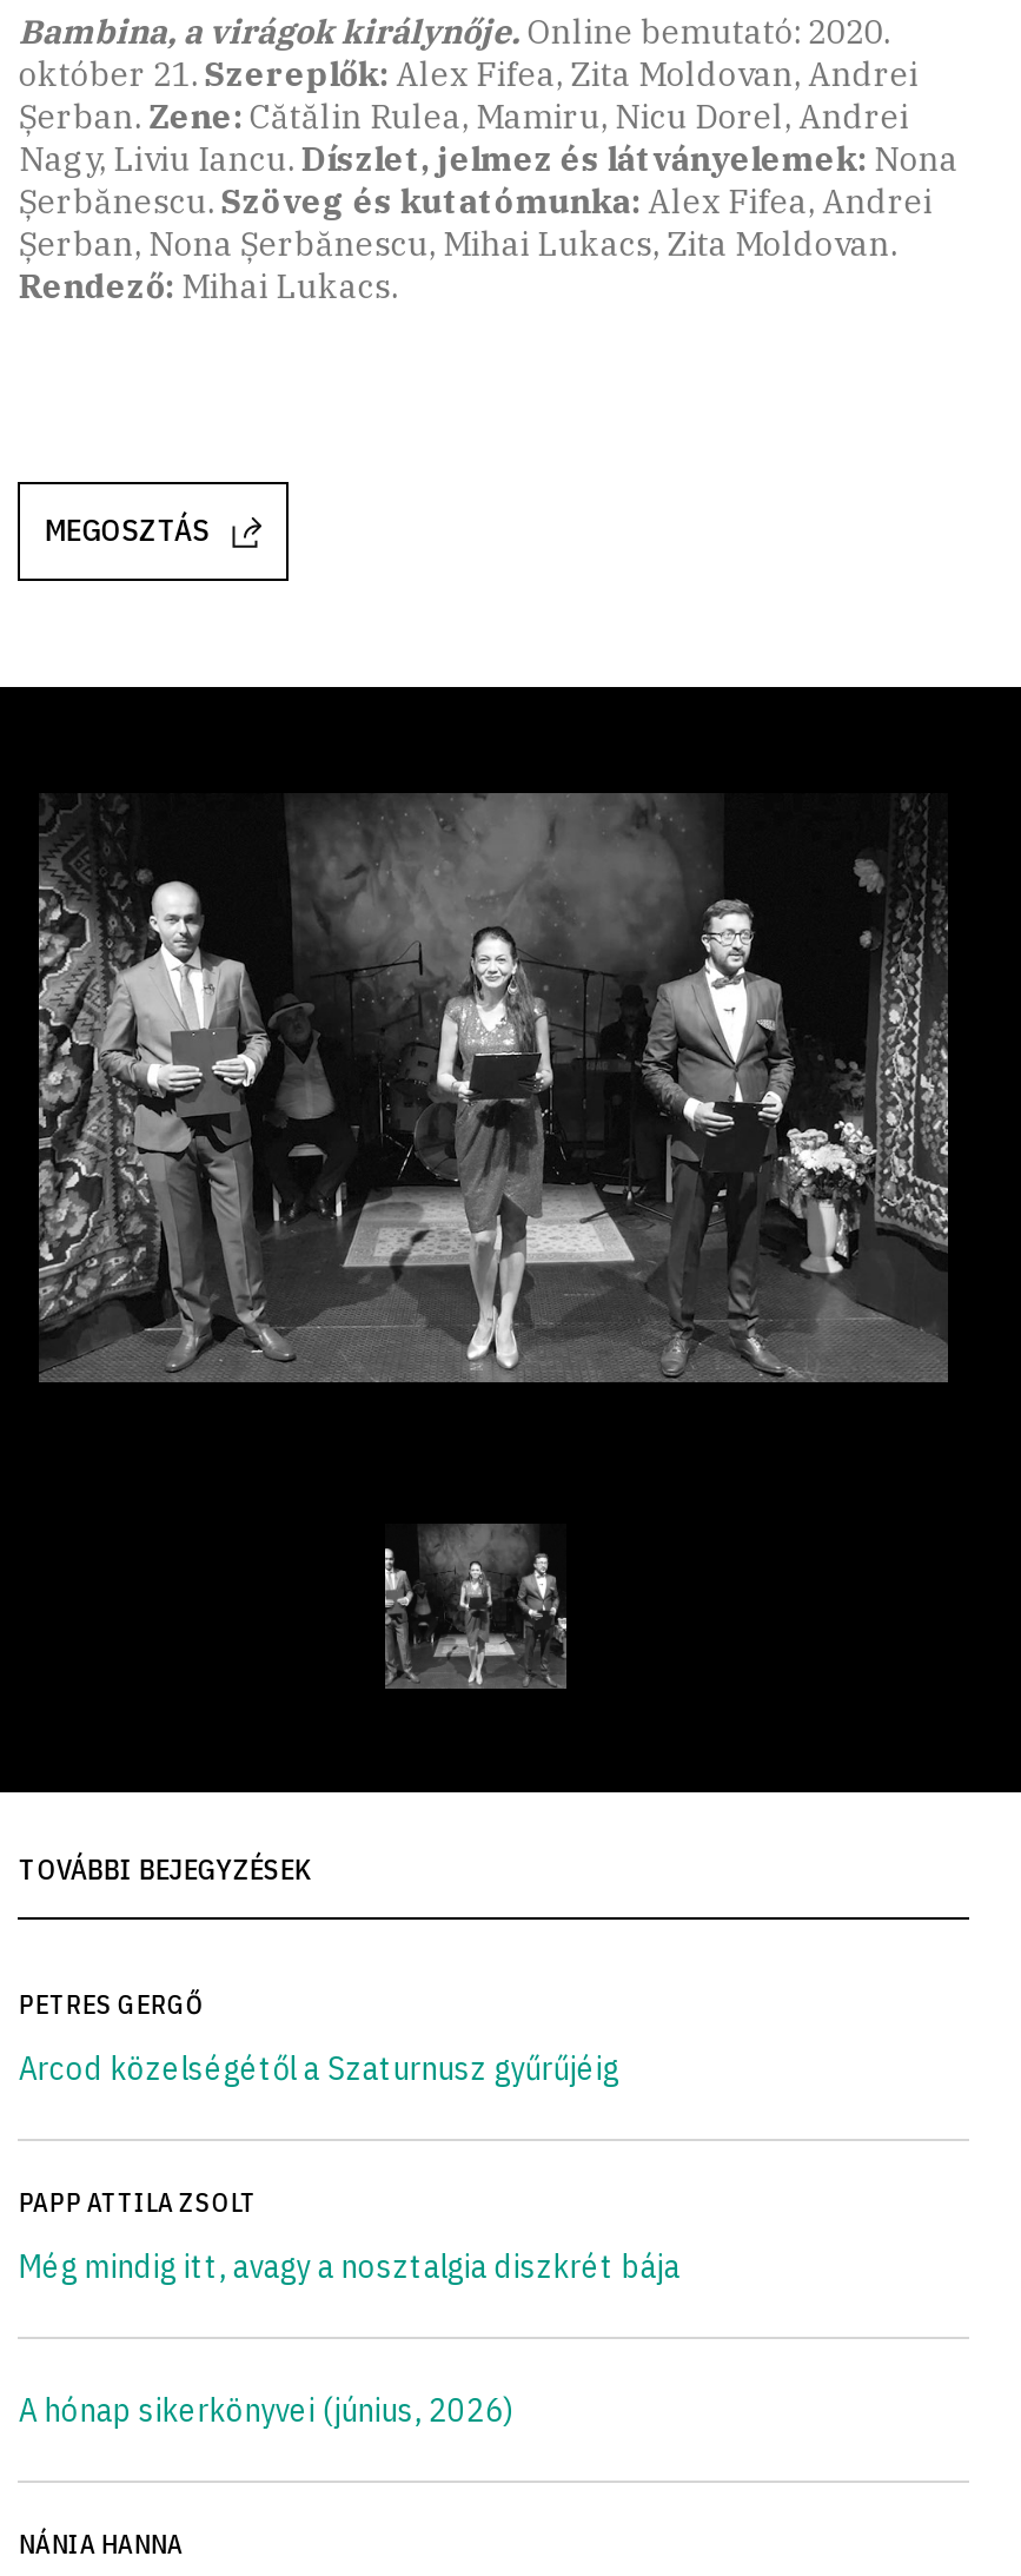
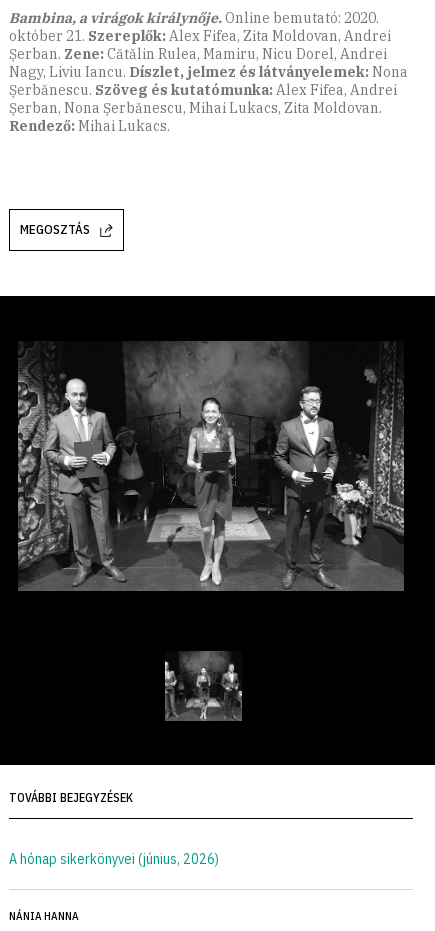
- PETRES GERGŐ
- Arcod közelségétől a Szaturnusz gyűrűjéig
- PAPP ATTILA ZSOLT
- Még mindig itt, avagy a nosztalgia diszkrét bája
